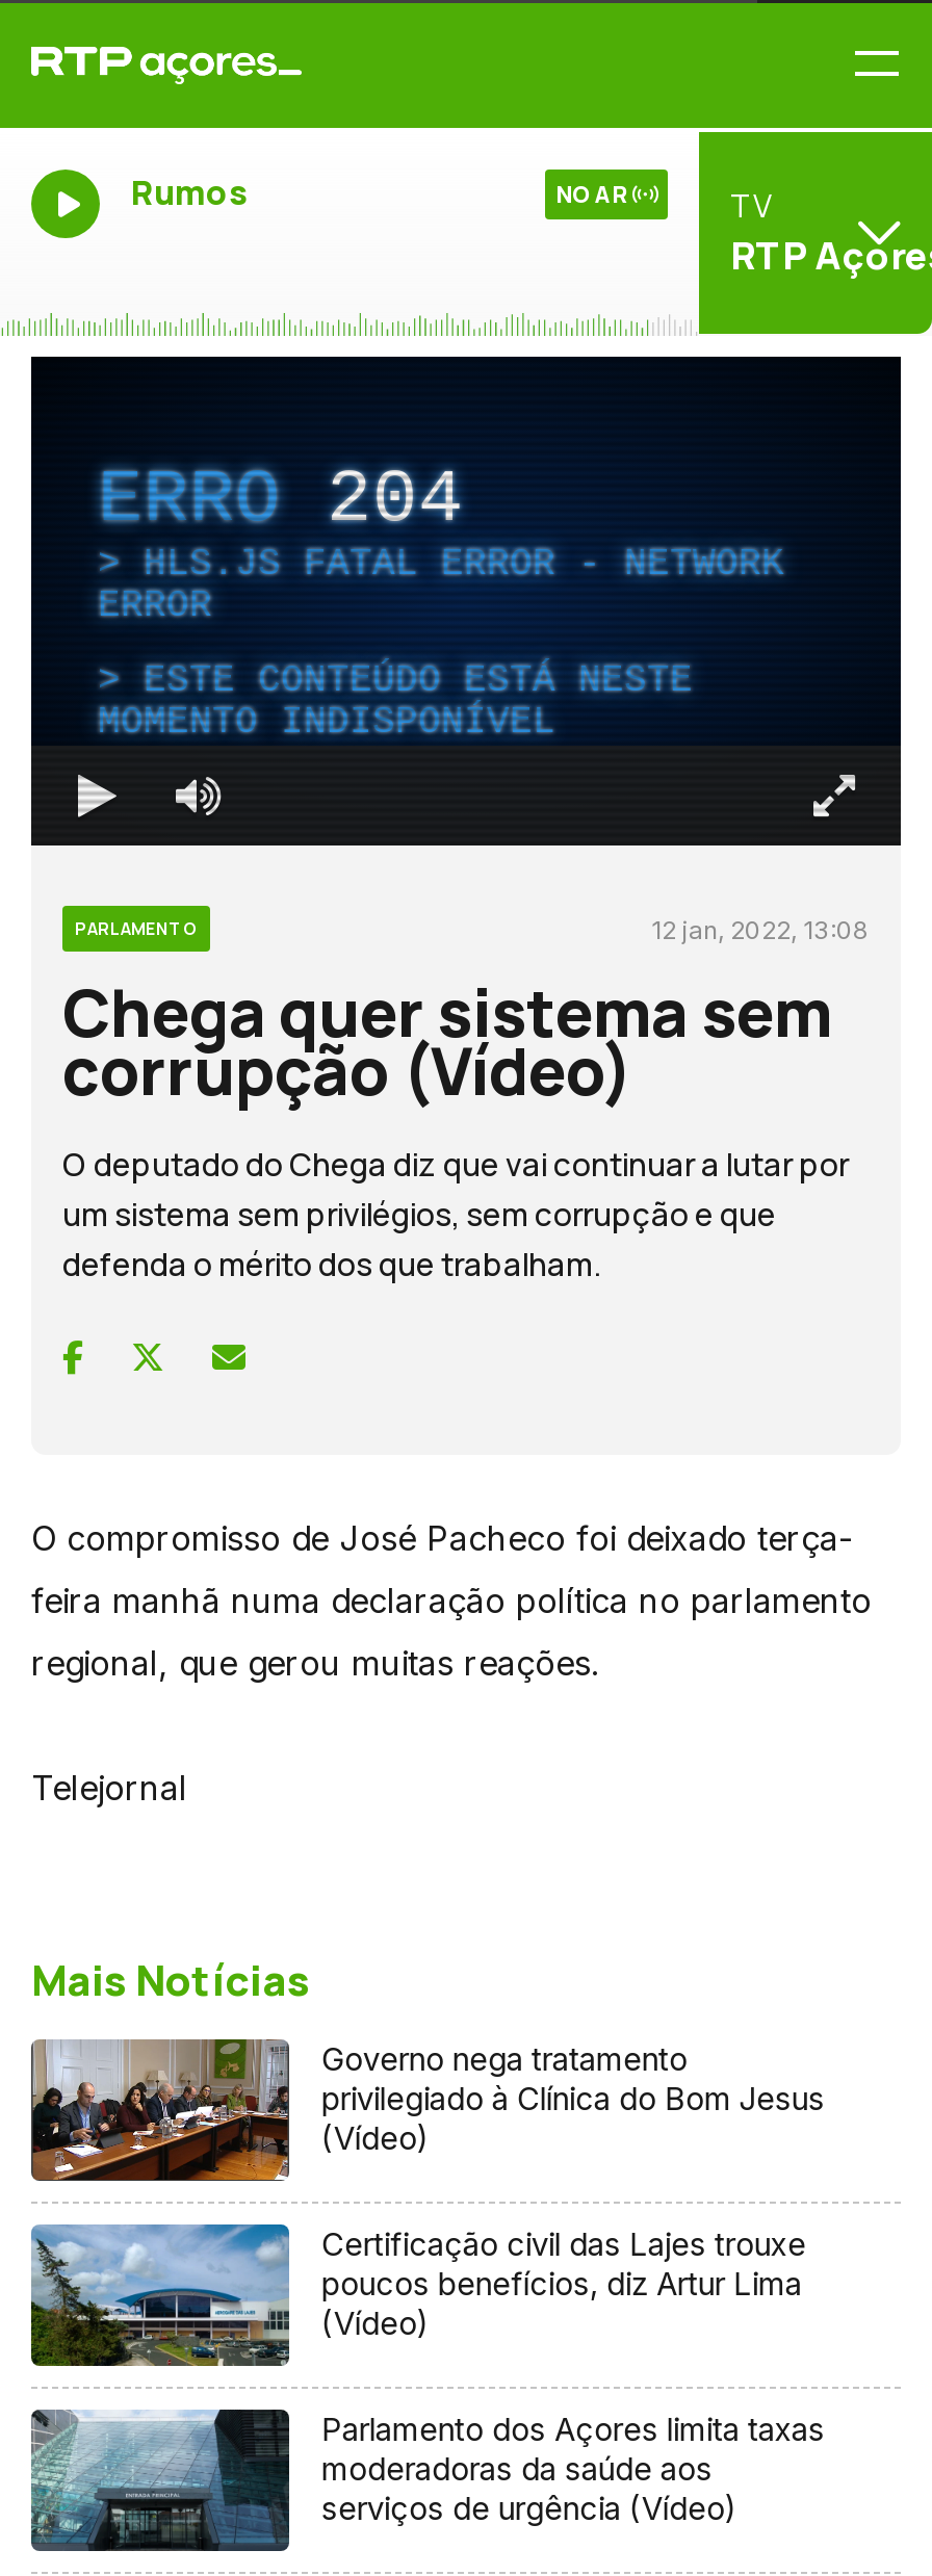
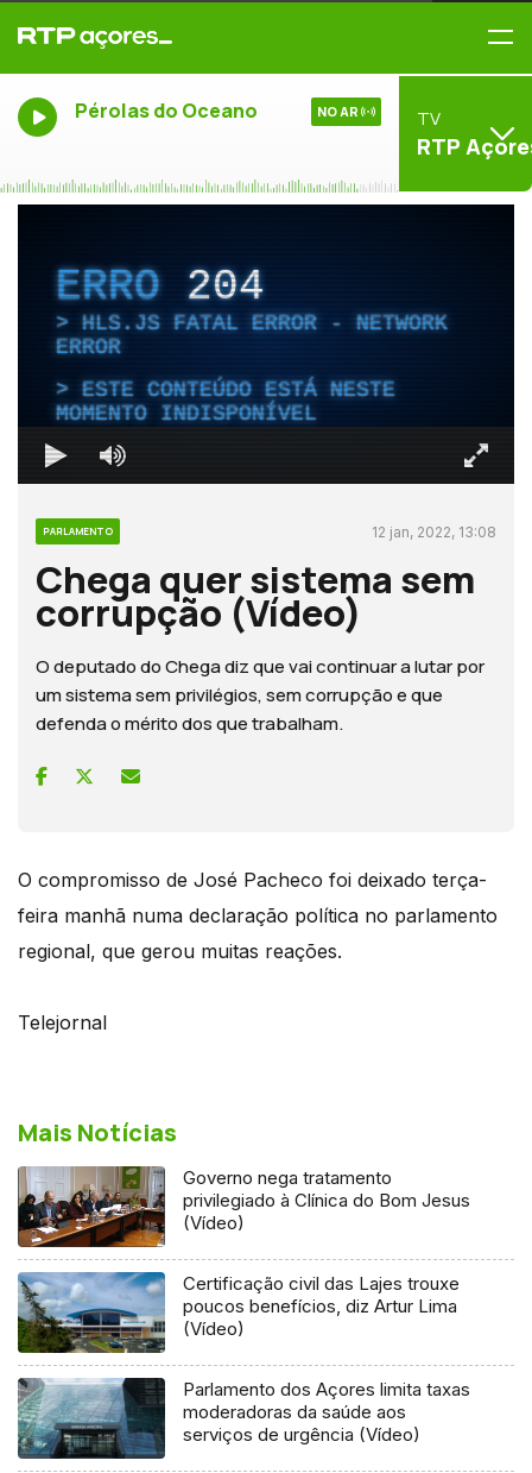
- Rumos
+ Pérolas do Oceano
